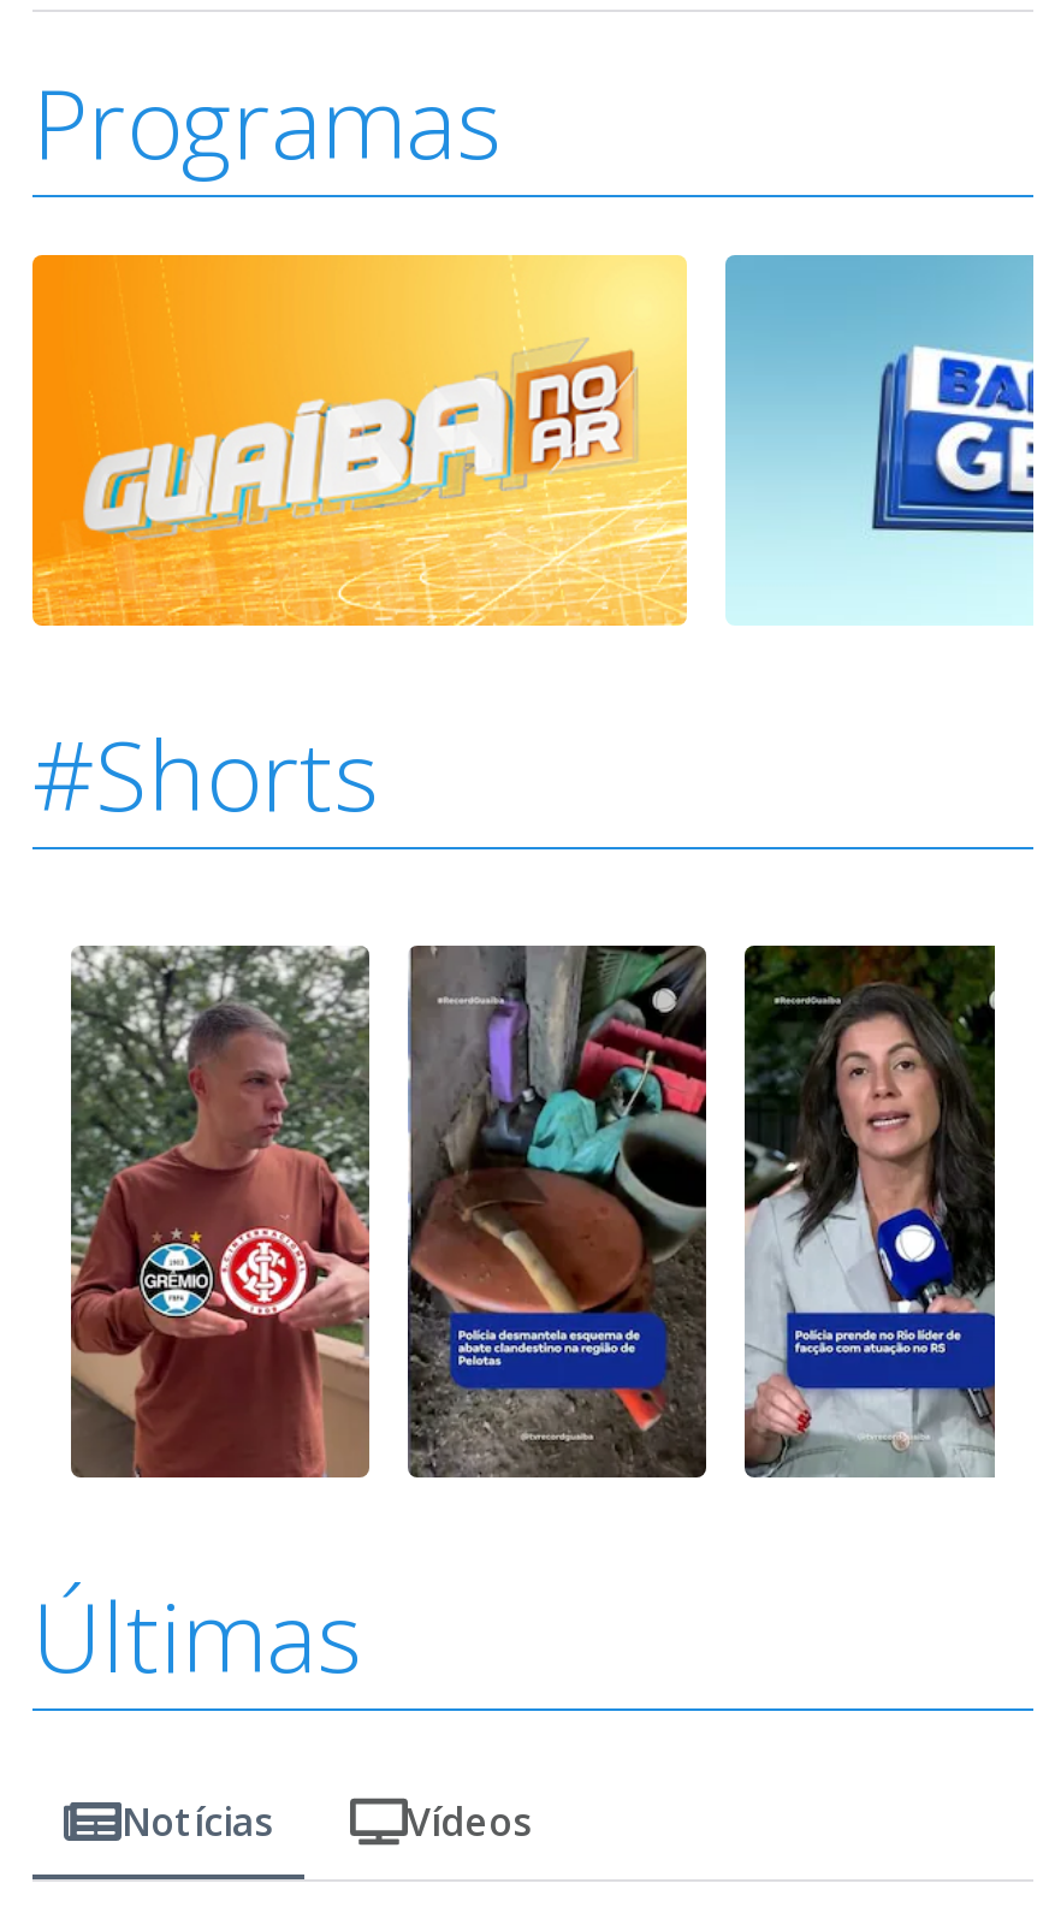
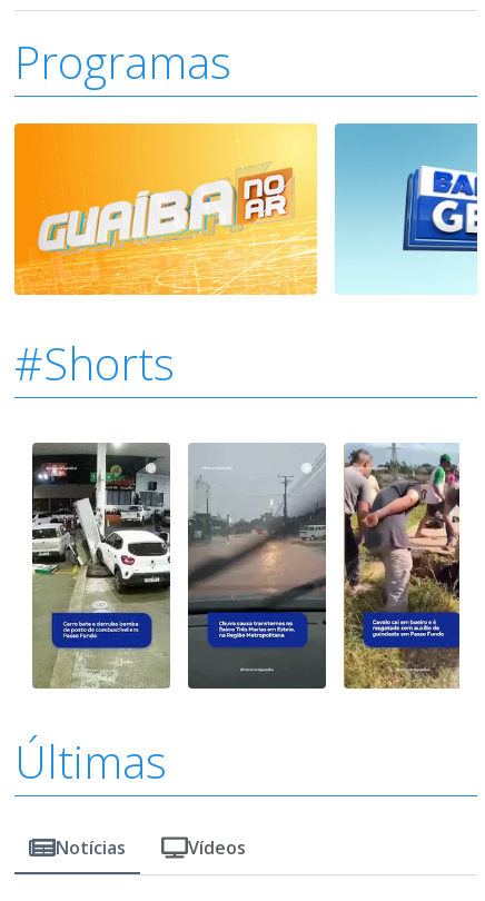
- [image]
+ [image]

- [image]
+ [image]

- [image]
+ [image]
